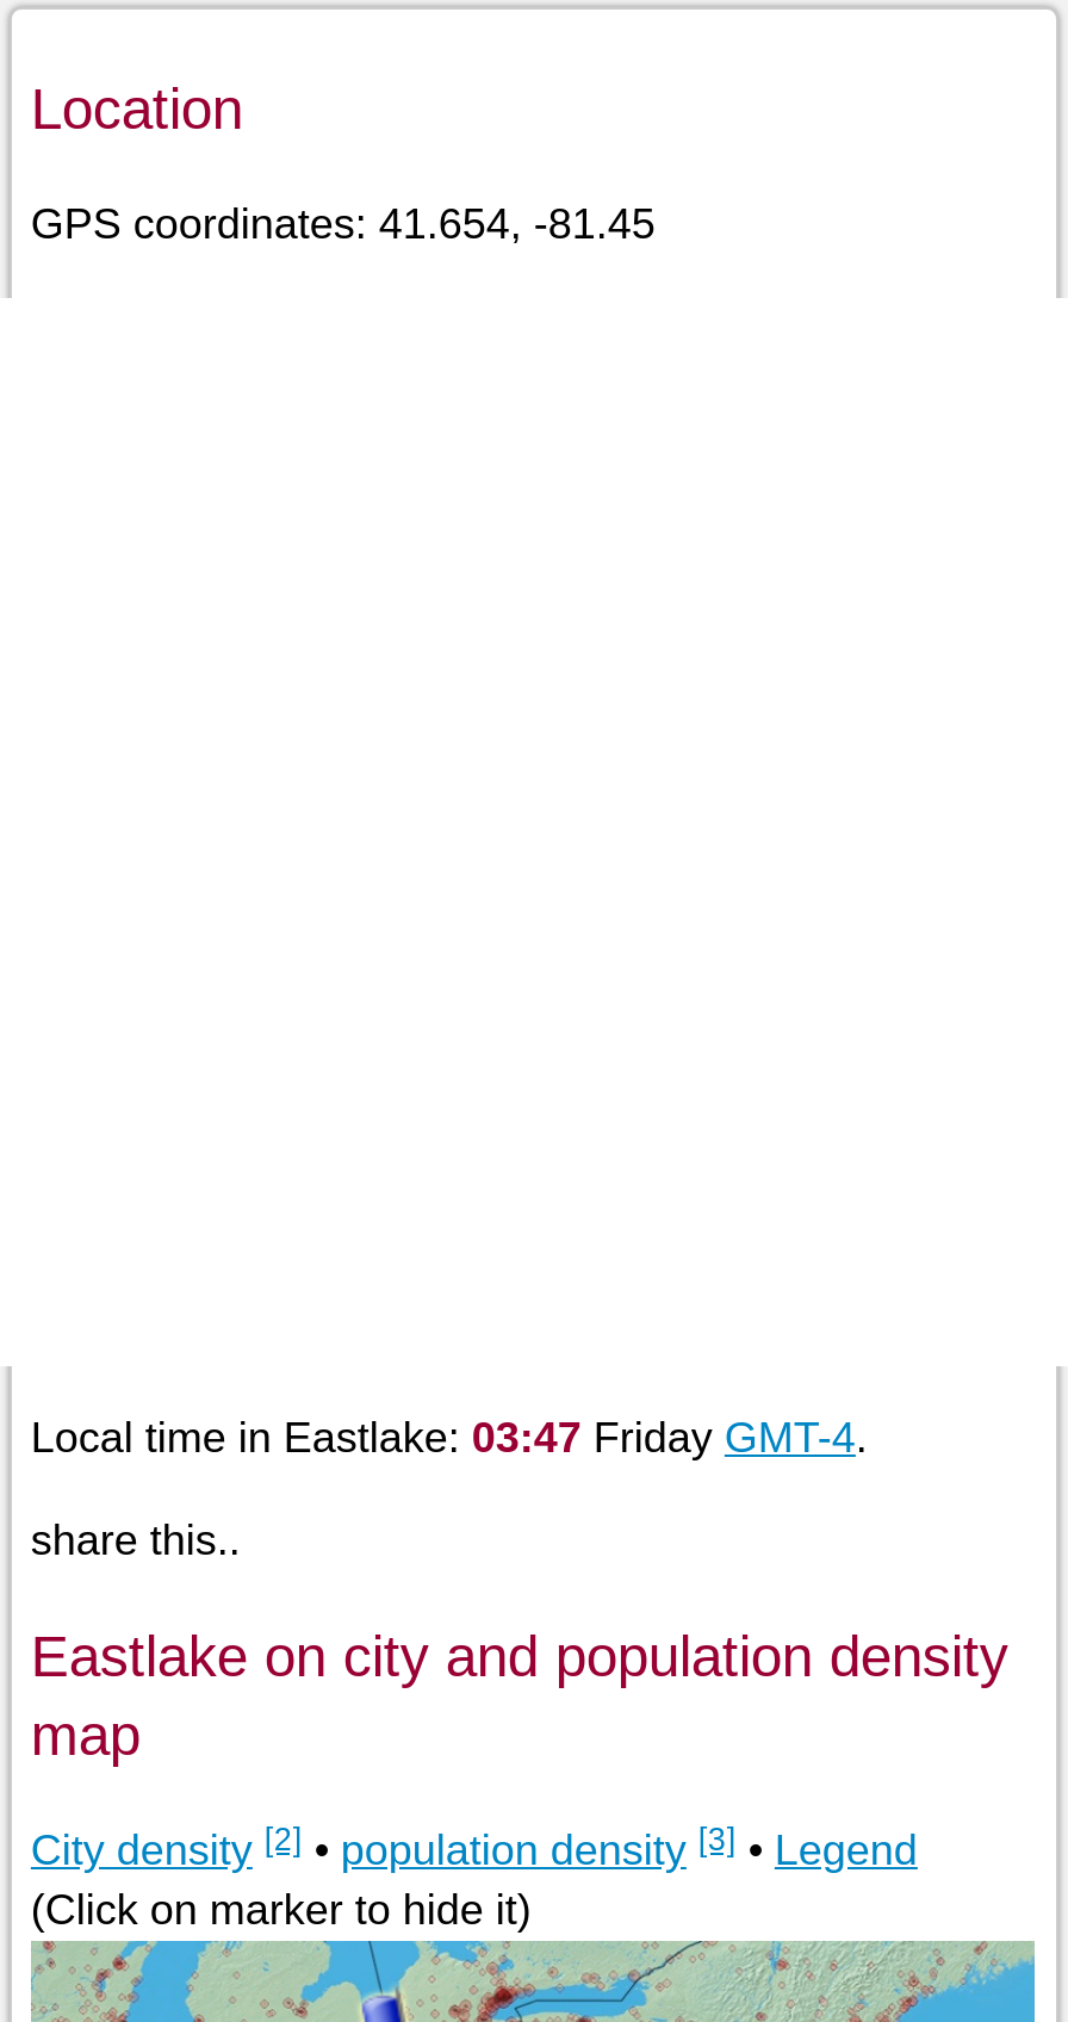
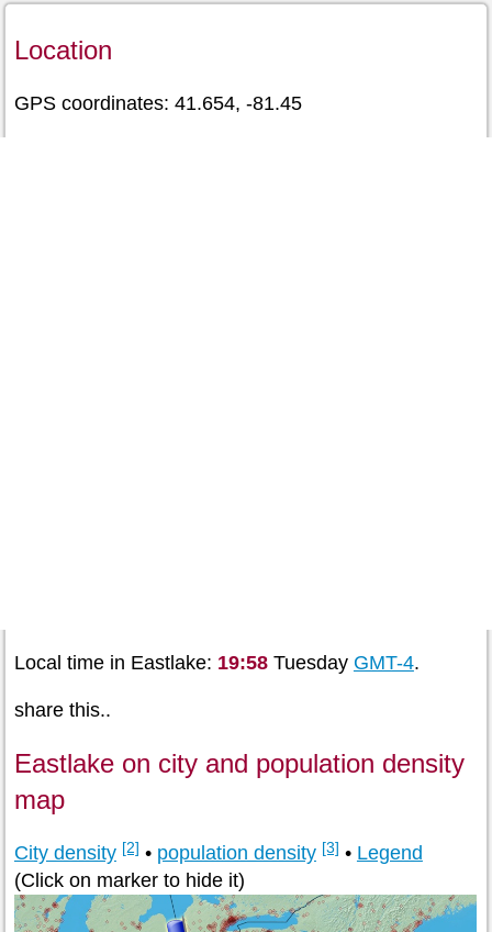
- Local time in Eastlake: 03:47 Friday GMT-4.
+ Local time in Eastlake: 19:58 Tuesday GMT-4.
